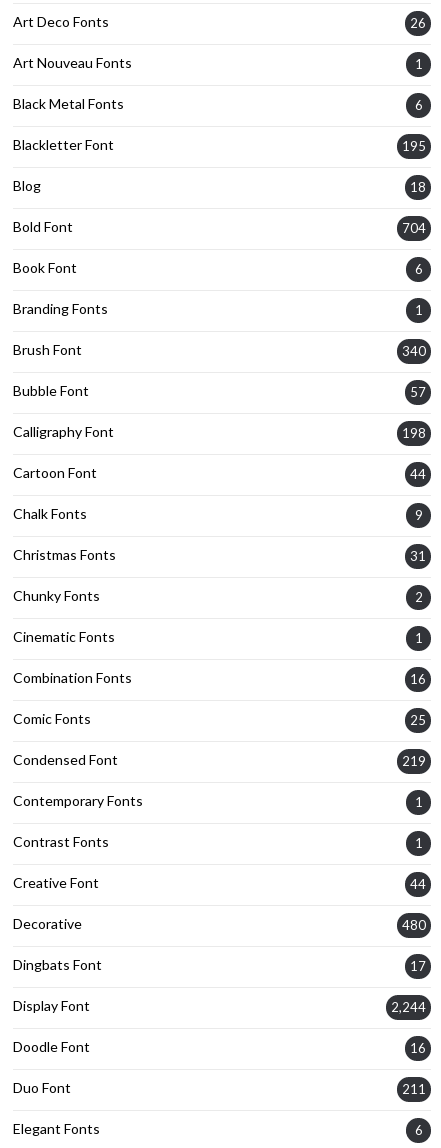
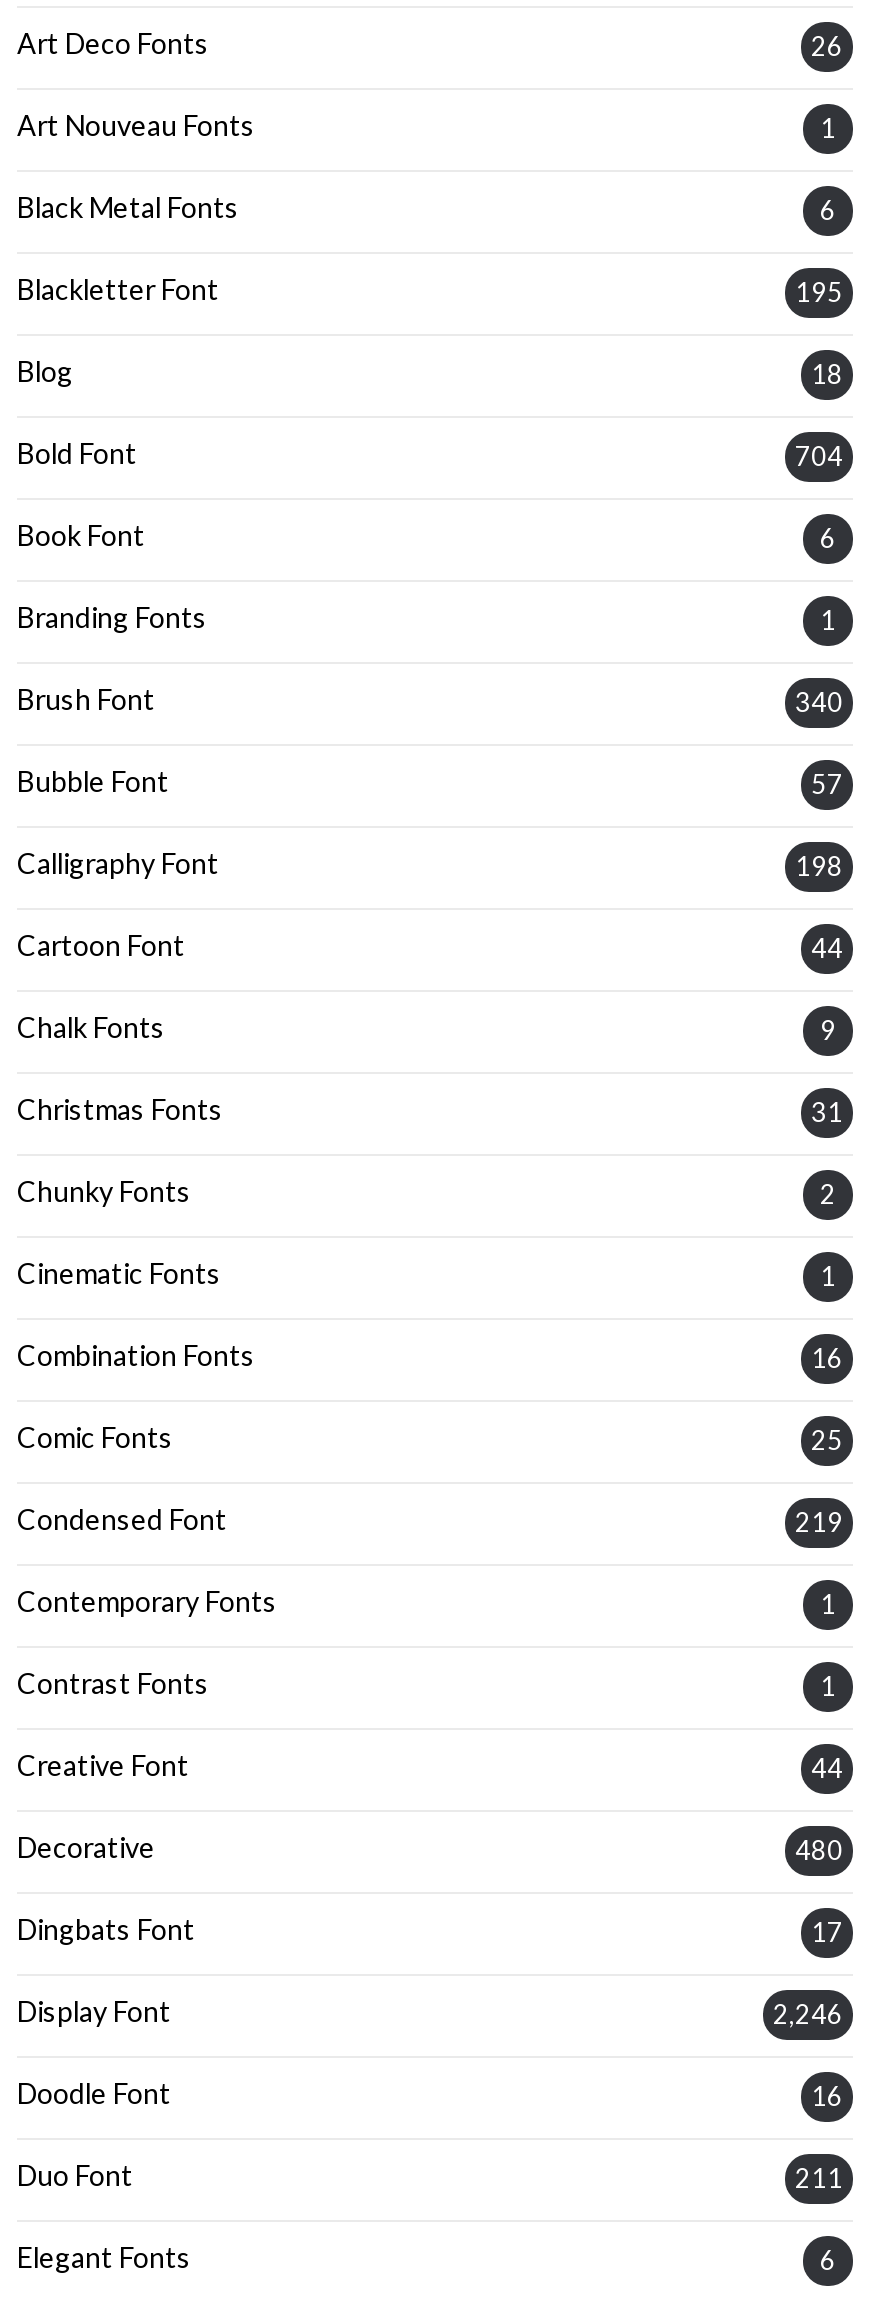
- 2,244
+ 2,246
